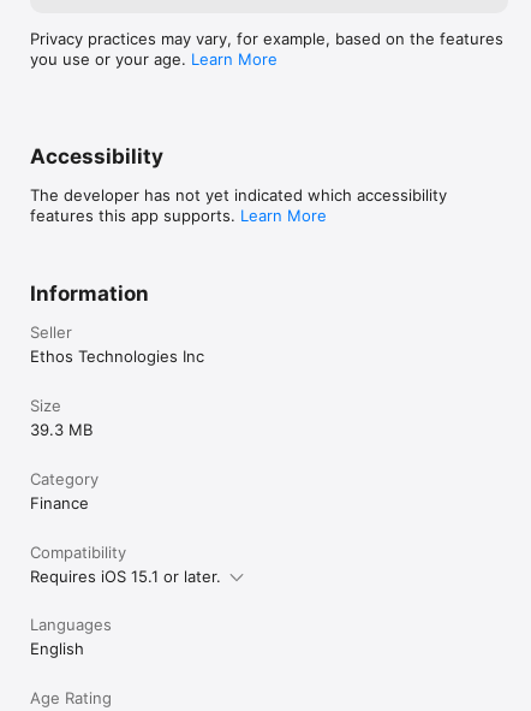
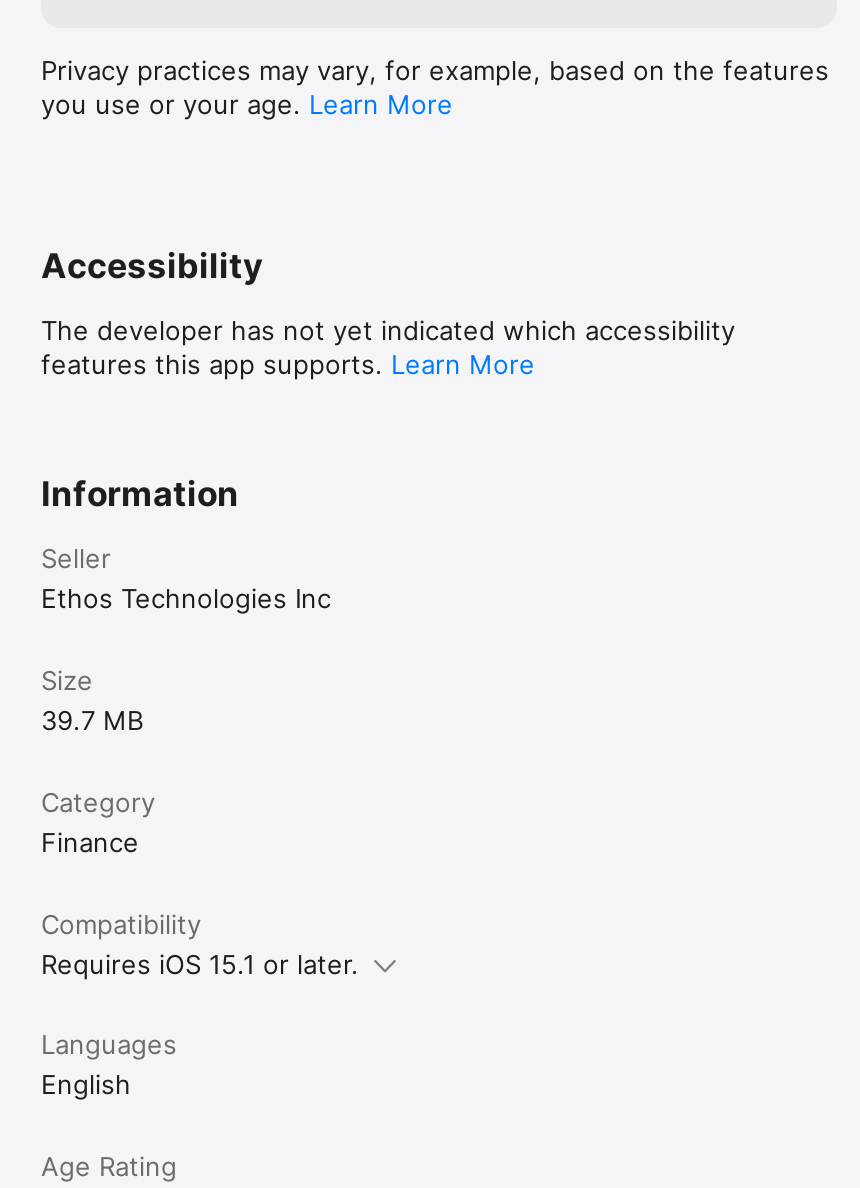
- 39.3 MB
+ 39.7 MB
